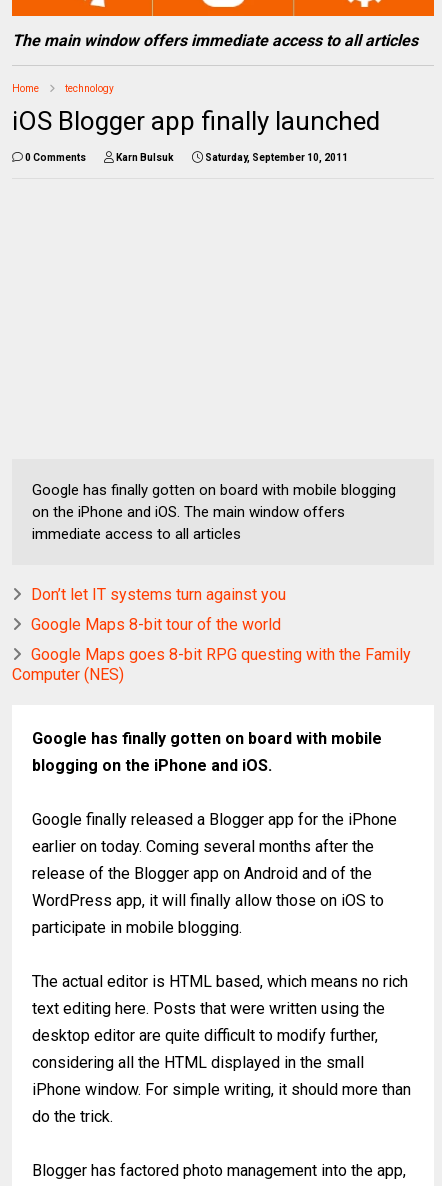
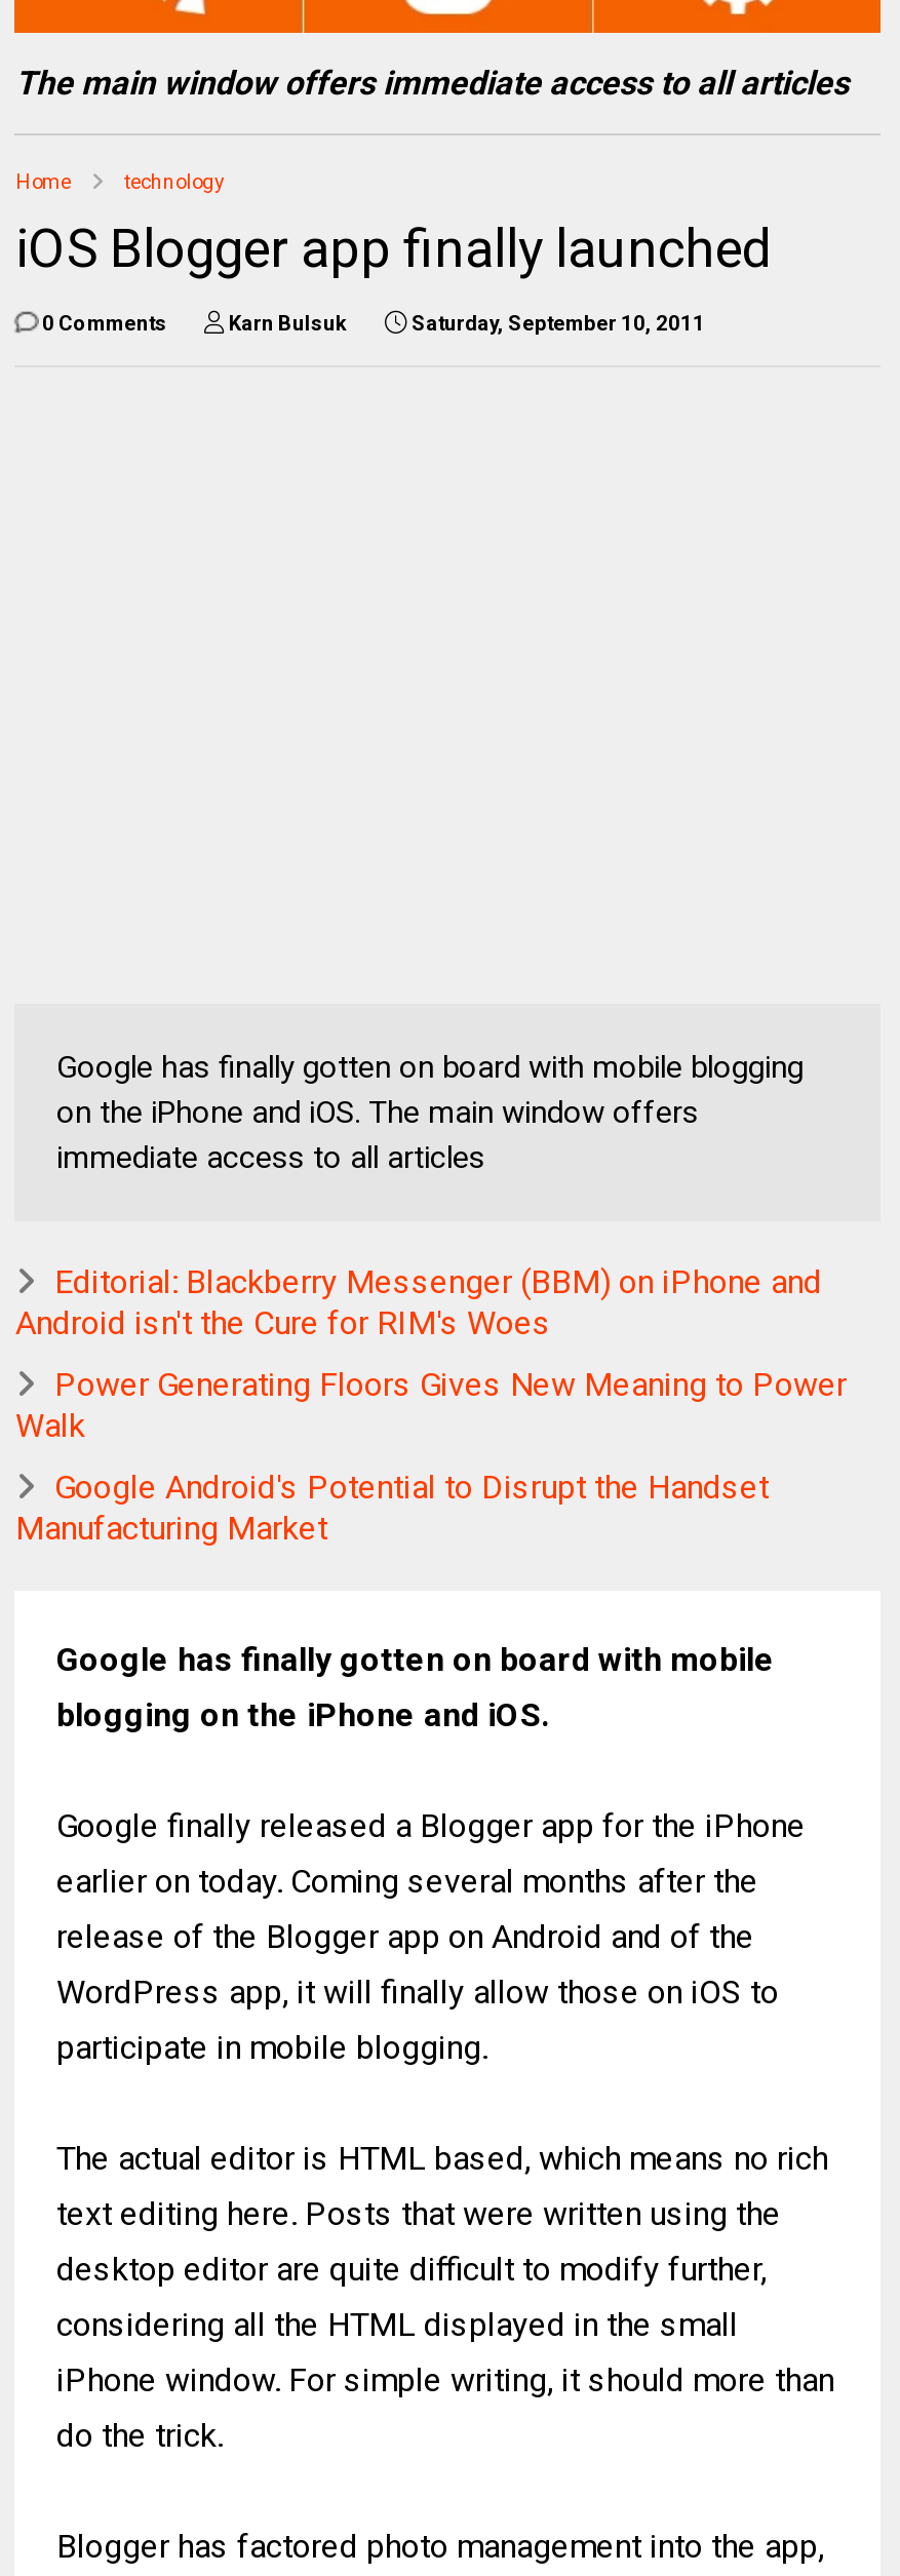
- Don’t let IT systems turn against you
+ Editorial: Blackberry Messenger (BBM) on iPhone and
+ Android isn't the Cure for RIM's Woes

- Google Maps 8-bit tour of the world
+ Power Generating Floors Gives New Meaning to Power
+ Walk

- Google Maps goes 8-bit RPG questing with the Family
- Computer (NES)
+ Google Android's Potential to Disrupt the Handset
+ Manufacturing Market
